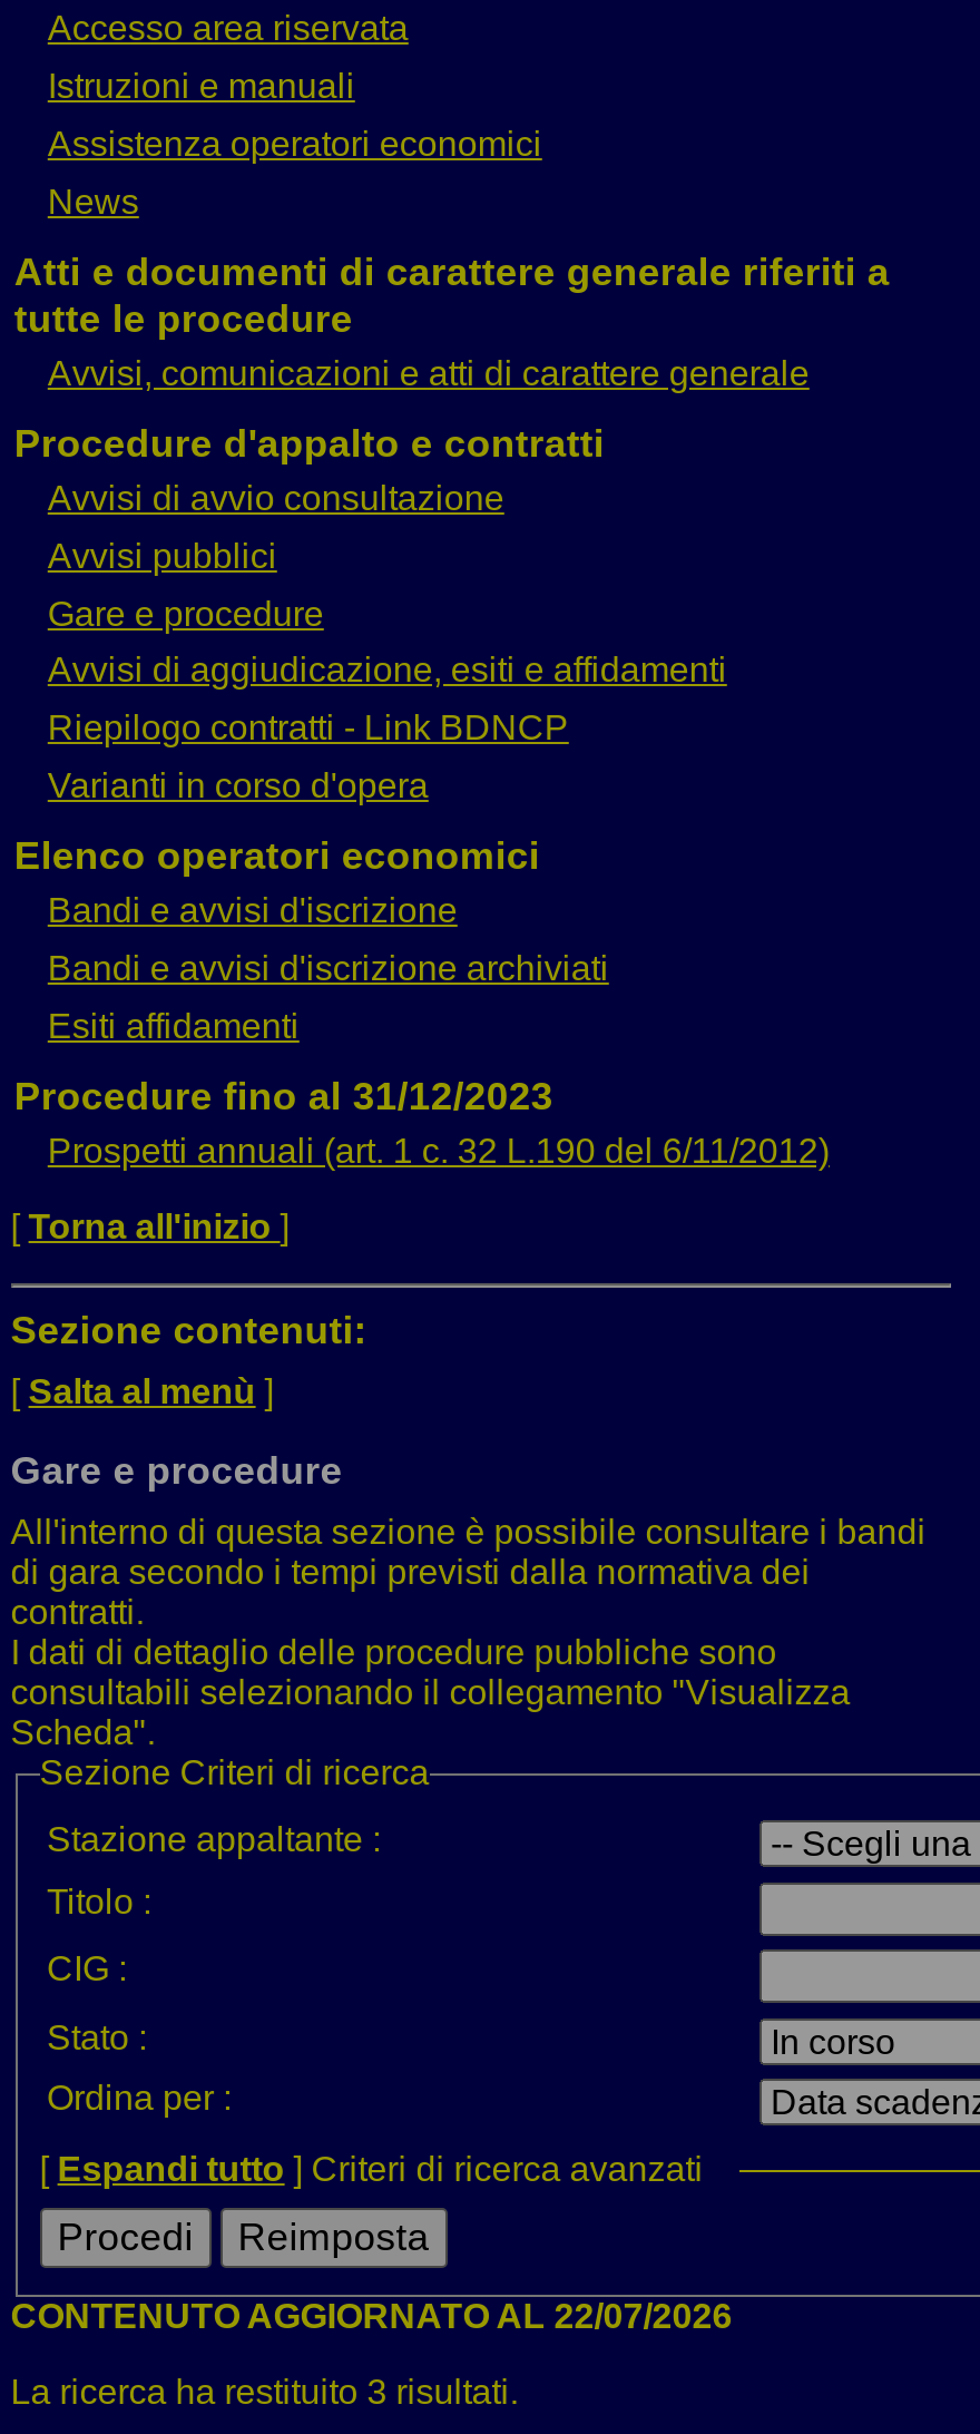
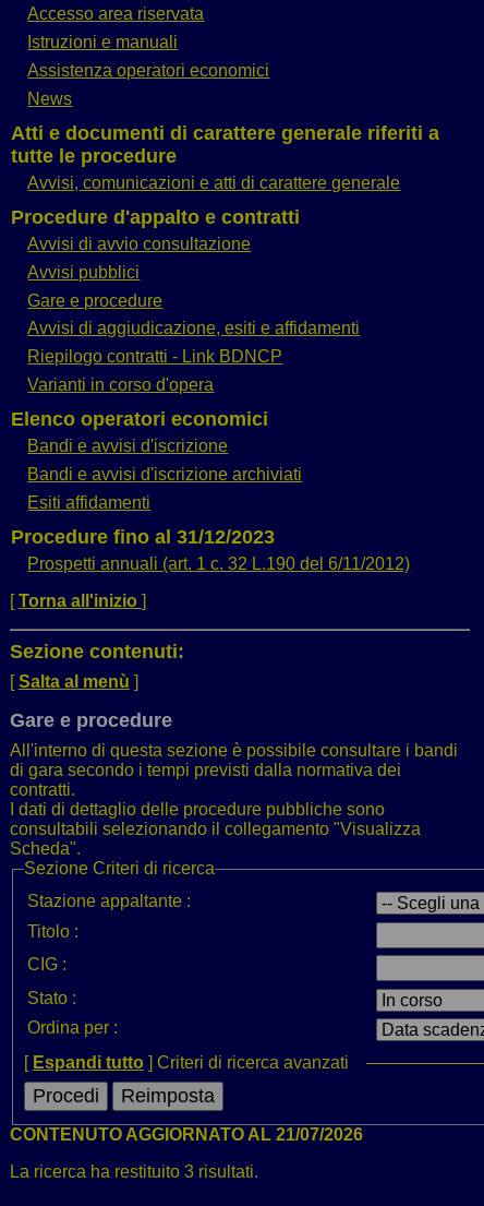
- CONTENUTO AGGIORNATO AL 22/07/2026
+ CONTENUTO AGGIORNATO AL 21/07/2026
